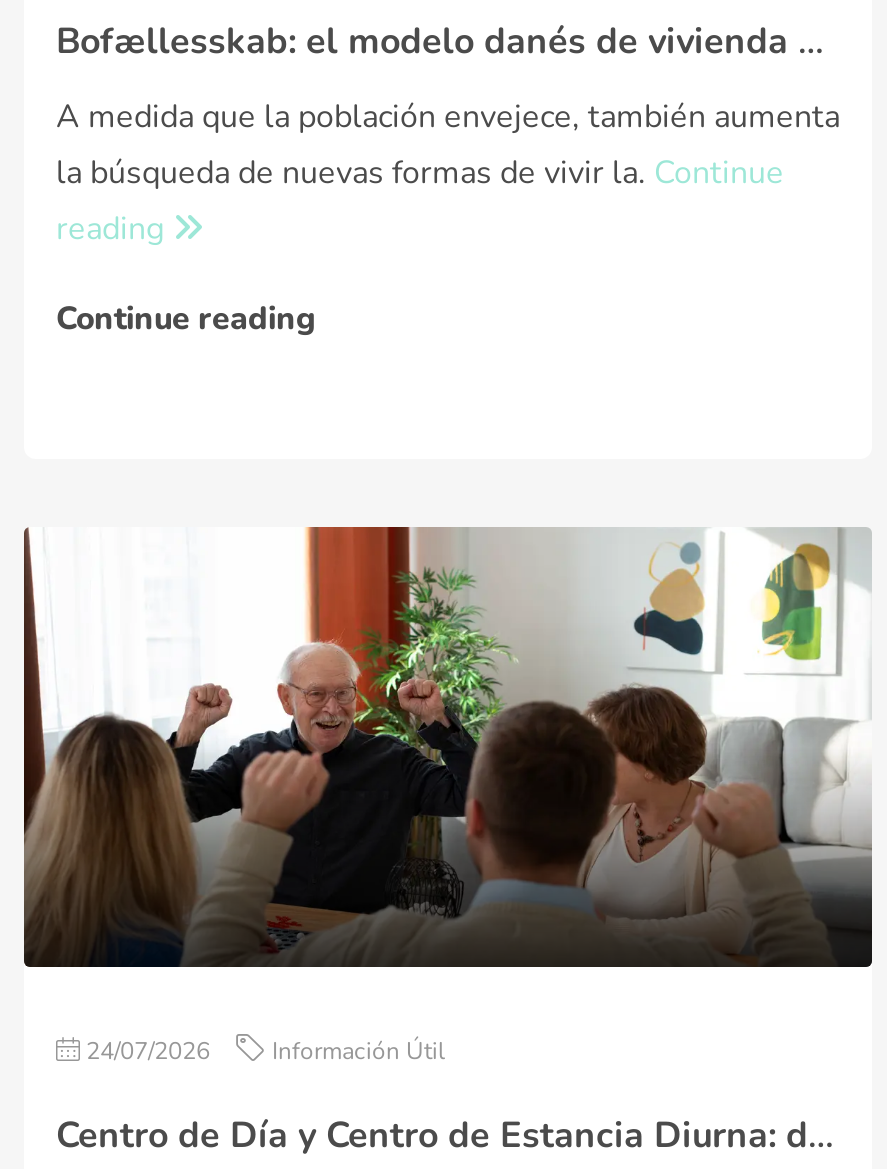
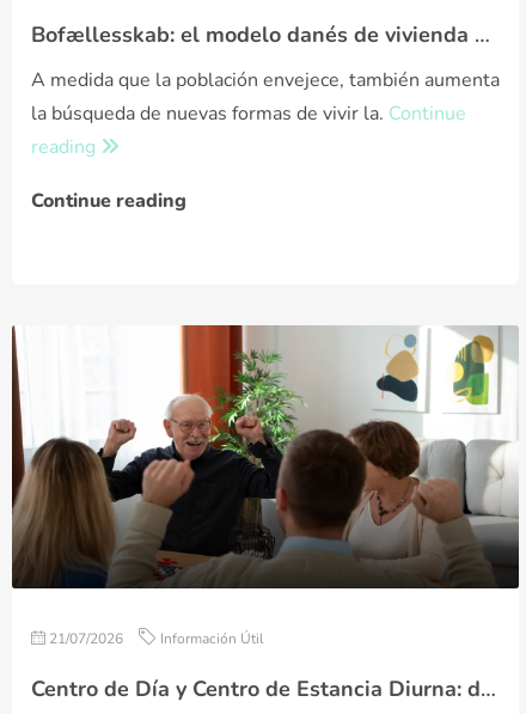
- 24/07/2026 Información Útil
+ 21/07/2026 Información Útil
